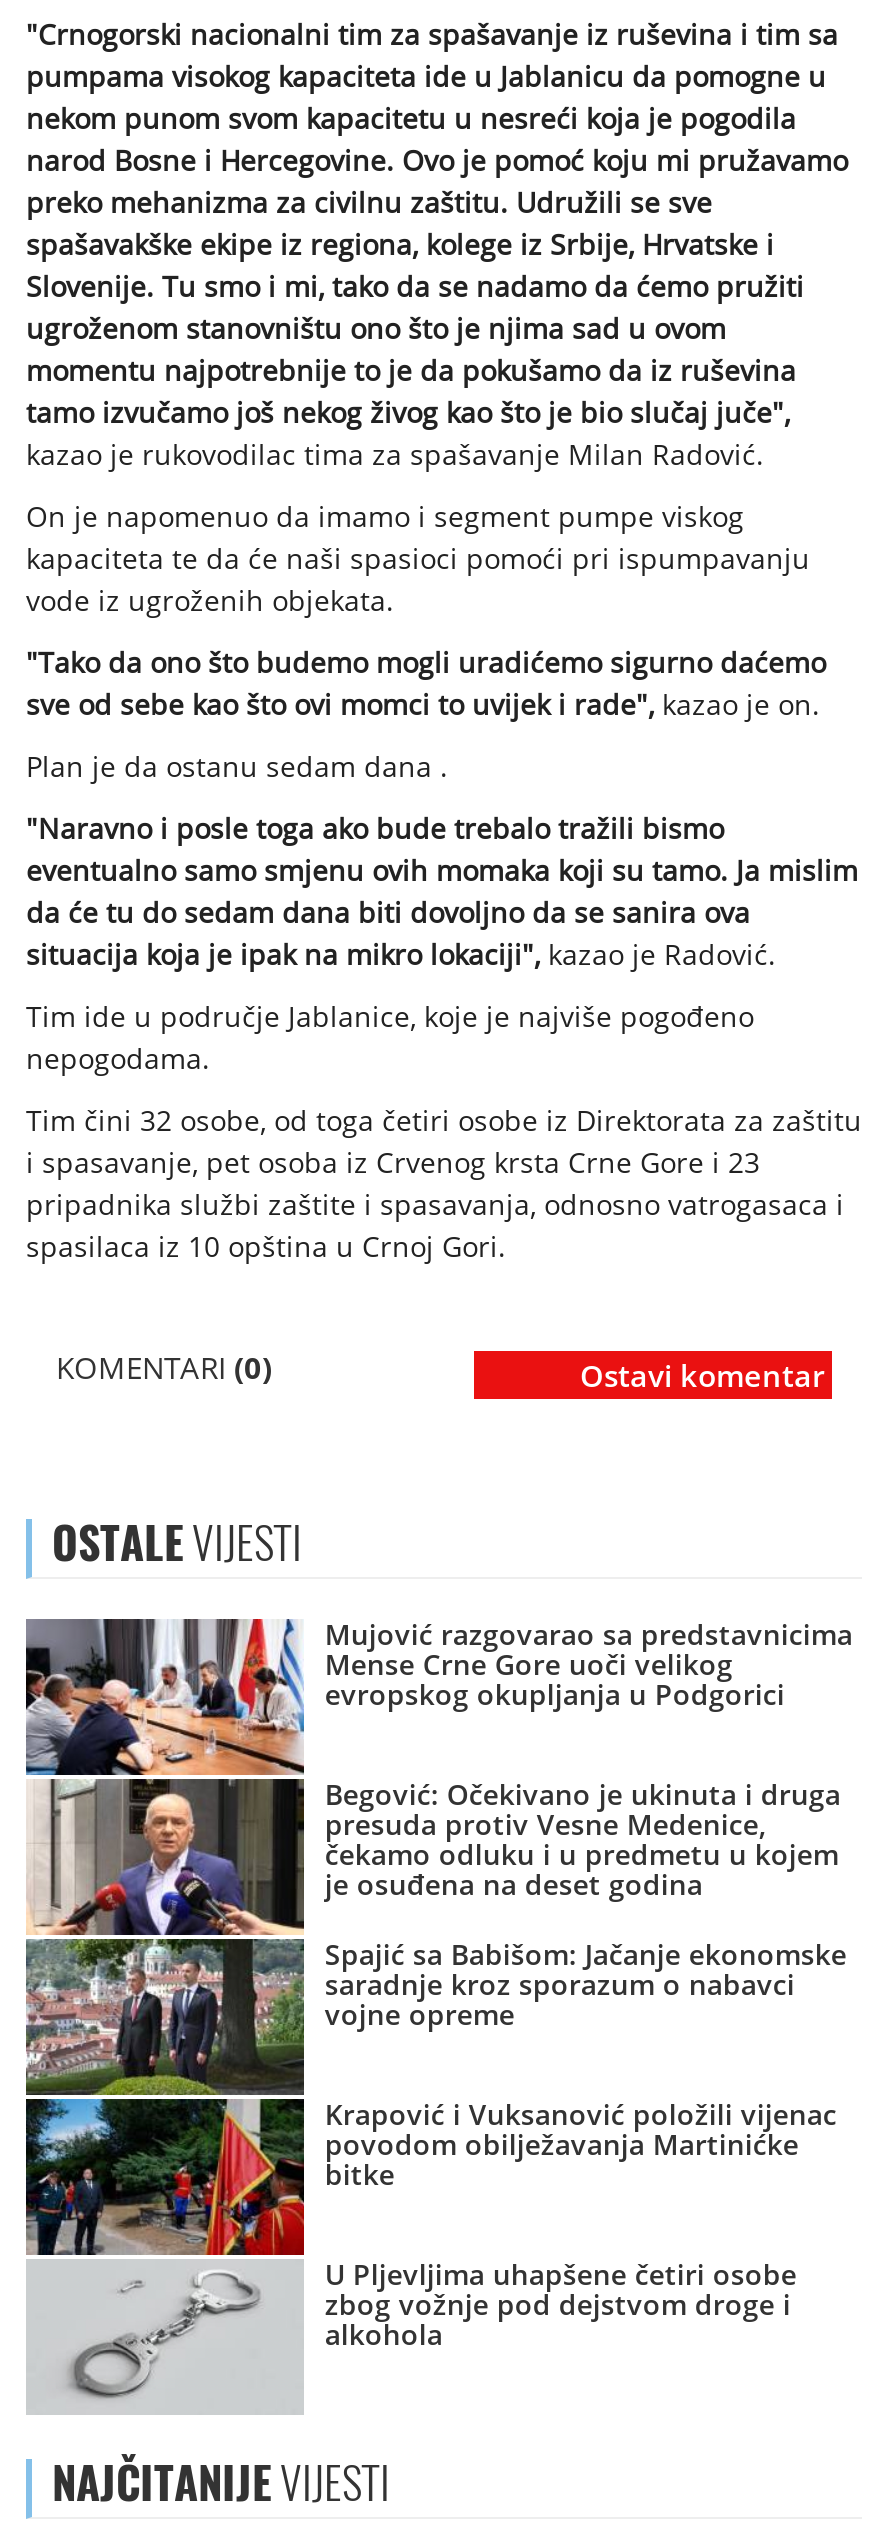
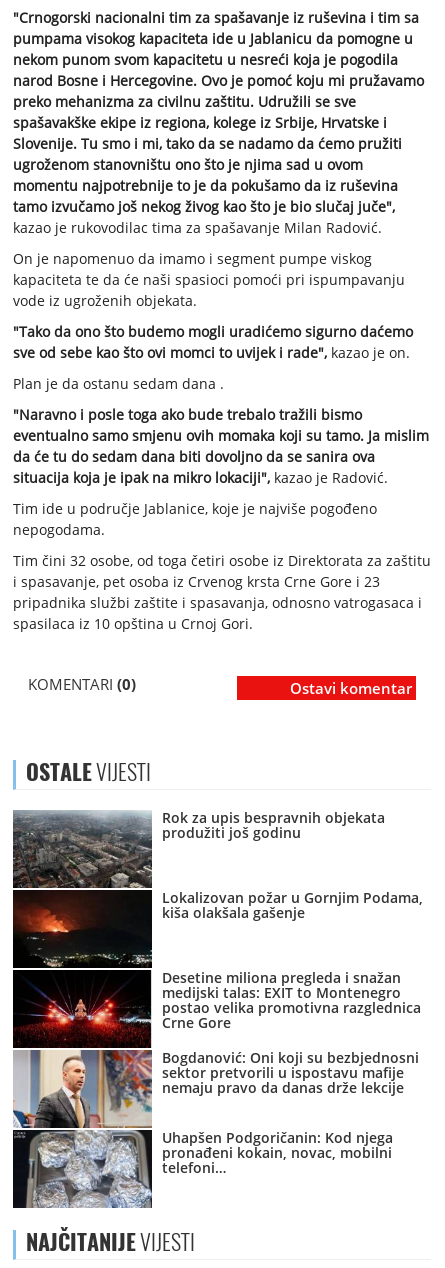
- [image]
- Mujović razgovarao sa predstavnicima
- Mense Crne Gore uoči velikog
- evropskog okupljanja u Podgorici
+ [image]
+ Rok za upis bespravnih objekata
+ produžiti još godinu

- Begović: Očekivano je ukinuta i druga
- presuda protiv Vesne Medenice,
- čekamo odluku i u predmetu u kojem
- je osuđena na deset godina
+ Lokalizovan požar u Gornjim Podama,
+ kiša olakšala gašenje

- Spajić sa Babišom: Jačanje ekonomske
- saradnje kroz sporazum o nabavci
- vojne opreme
+ Desetine miliona pregleda i snažan
+ medijski talas: EXIT to Montenegro
+ postao velika promotivna razglednica
+ Crne Gore

- Krapović i Vuksanović položili vijenac
- povodom obilježavanja Martinićke
- bitke
+ Bogdanović: Oni koji su bezbjednosni
+ sektor pretvorili u ispostavu mafije
+ nemaju pravo da danas drže lekcije

- U Pljevljima uhapšene četiri osobe
- zbog vožnje pod dejstvom droge i
- alkohola
+ Uhapšen Podgoričanin: Kod njega
+ pronađeni kokain, novac, mobilni
+ telefoni…
